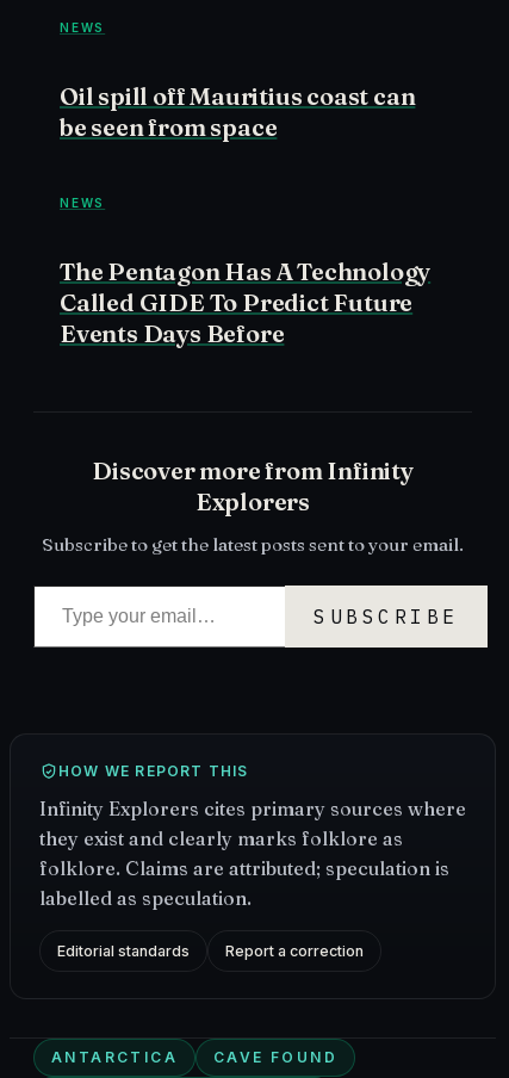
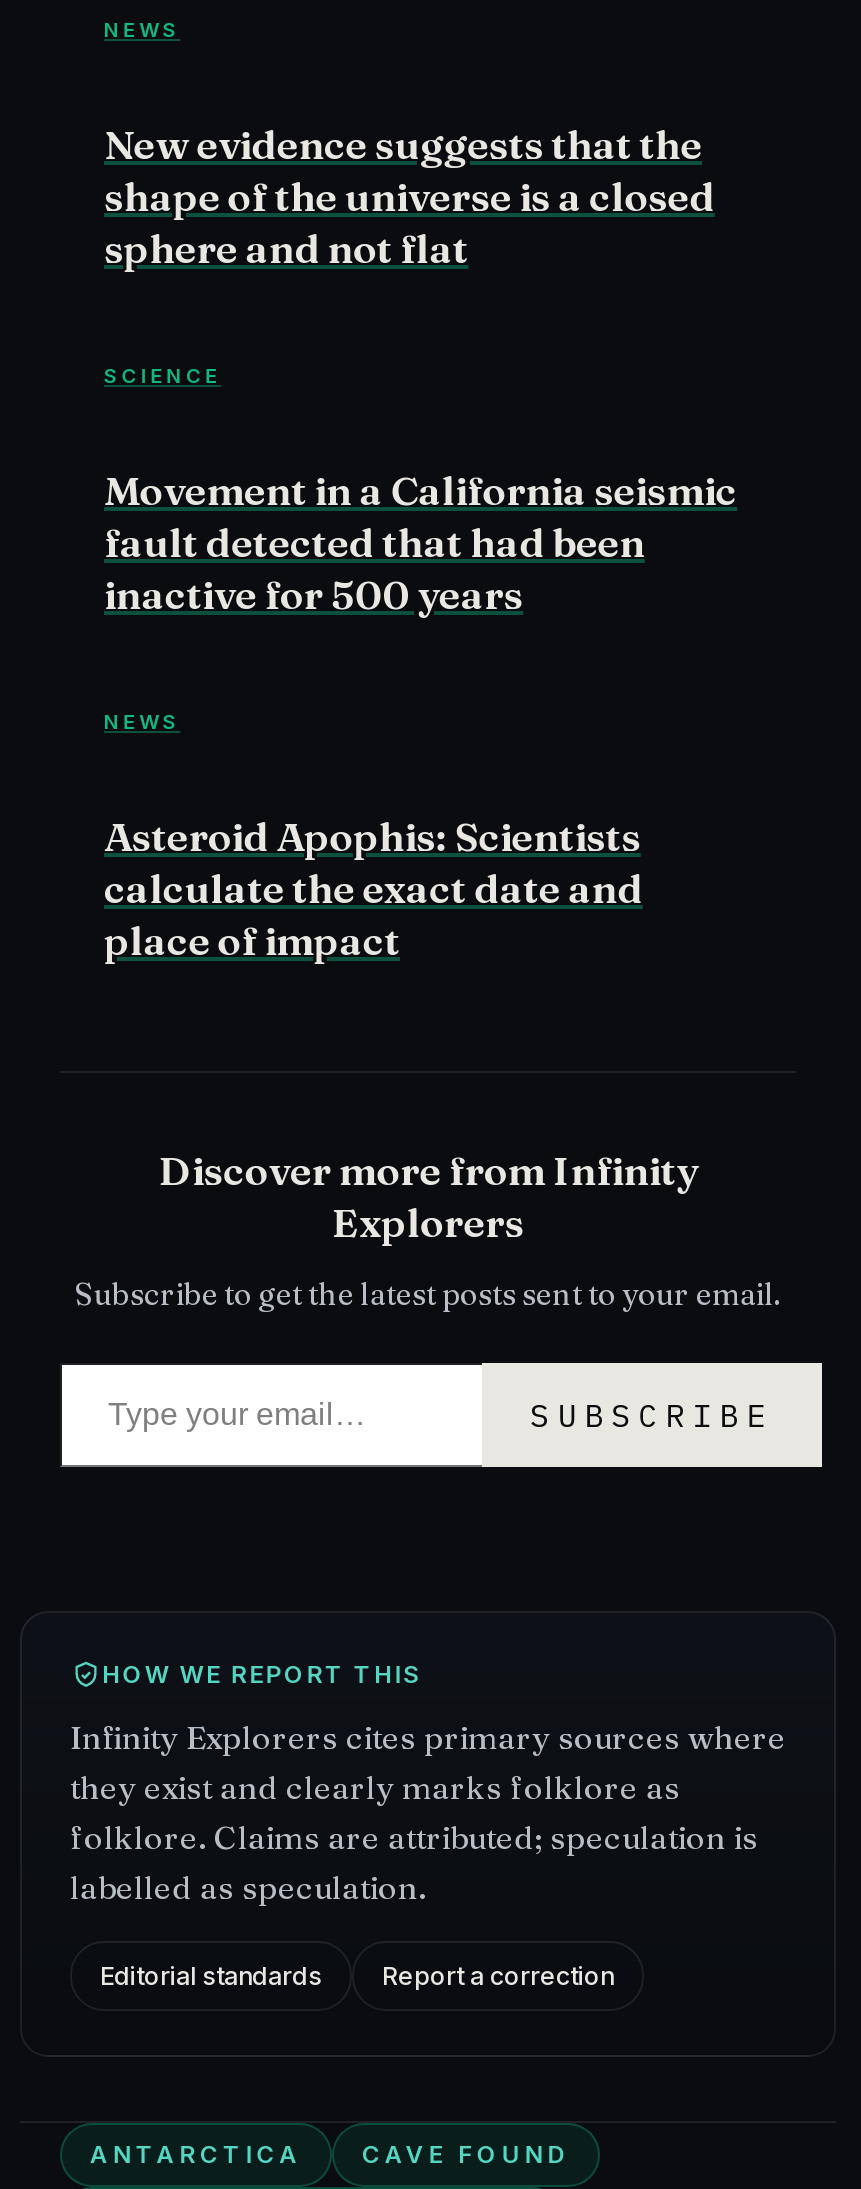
- Oil spill off Mauritius coast can
- be seen from space
+ New evidence suggests that the
+ shape of the universe is a closed
+ sphere and not flat
+ SCIENCE
+ Movement in a California seismic
+ fault detected that had been
+ inactive for 500 years

- The Pentagon Has A Technology
- Called GIDE To Predict Future
- Events Days Before
+ Asteroid Apophis: Scientists
+ calculate the exact date and
+ place of impact
